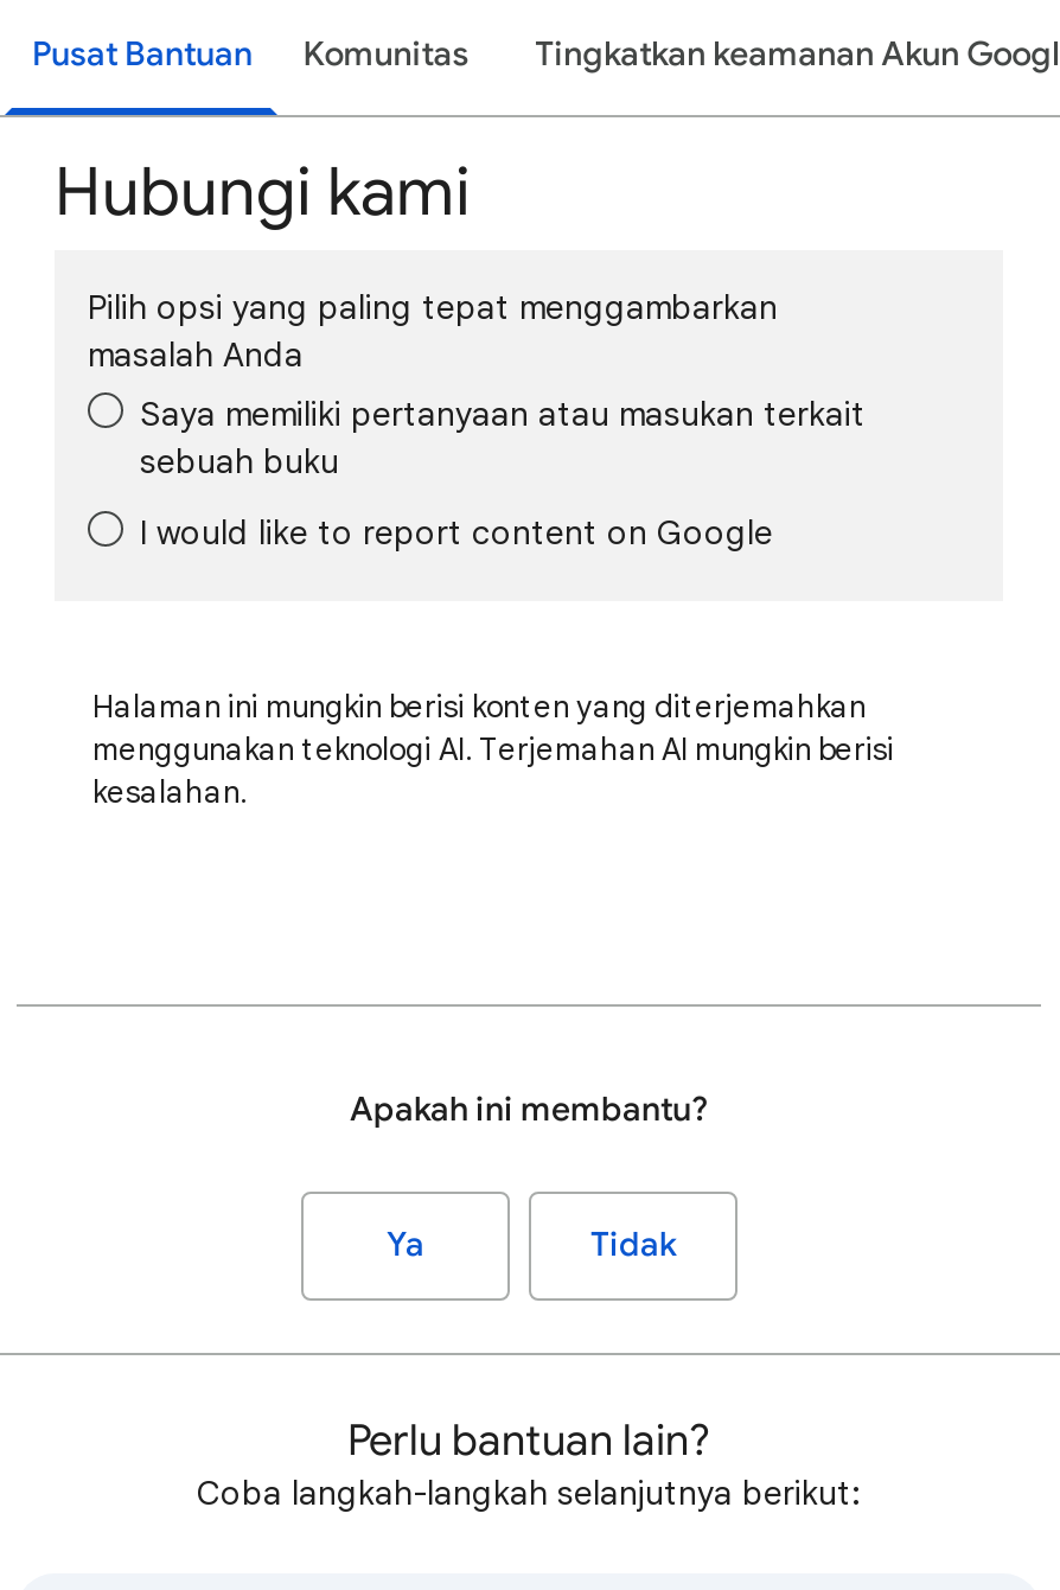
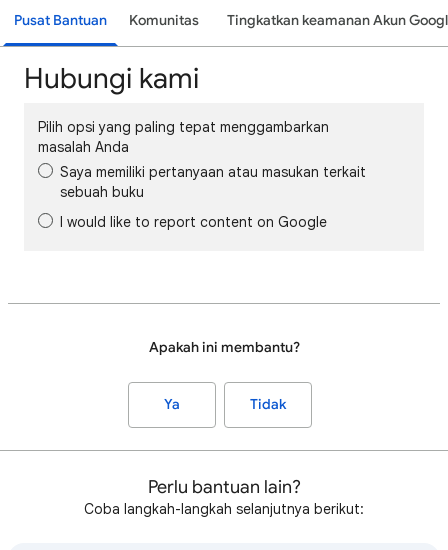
- Halaman ini mungkin berisi konten yang diterjemahkan
- menggunakan teknologi AI. Terjemahan AI mungkin berisi
- kesalahan.
